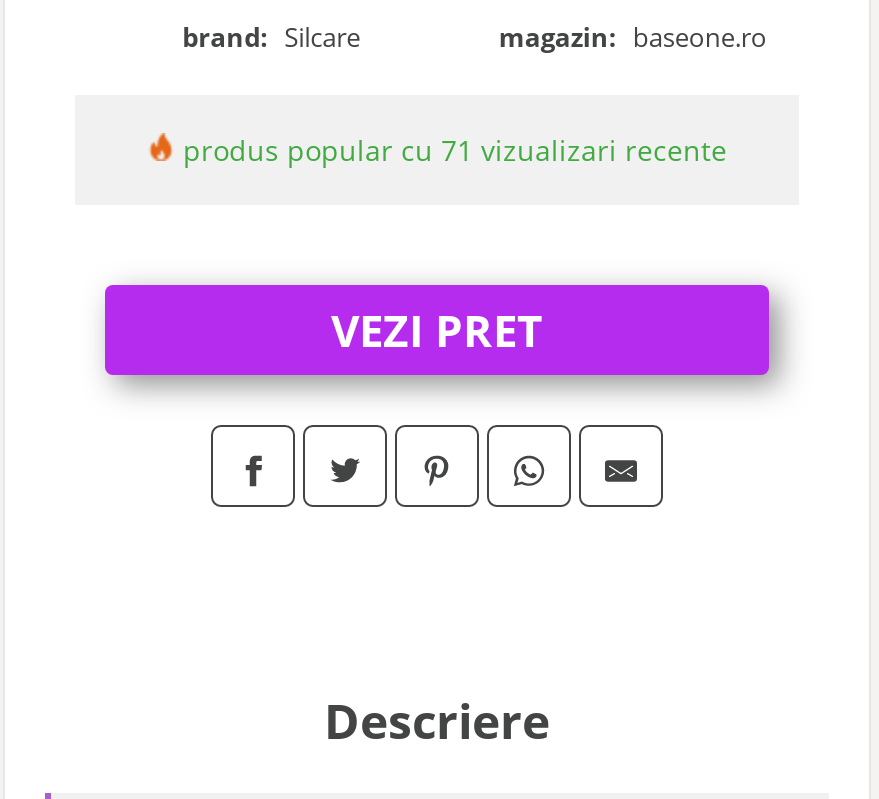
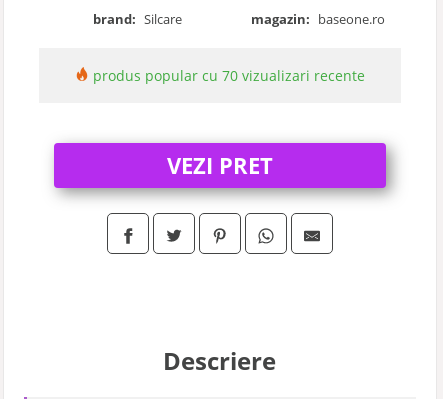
- produs popular cu 71 vizualizari recente
+ produs popular cu 70 vizualizari recente
